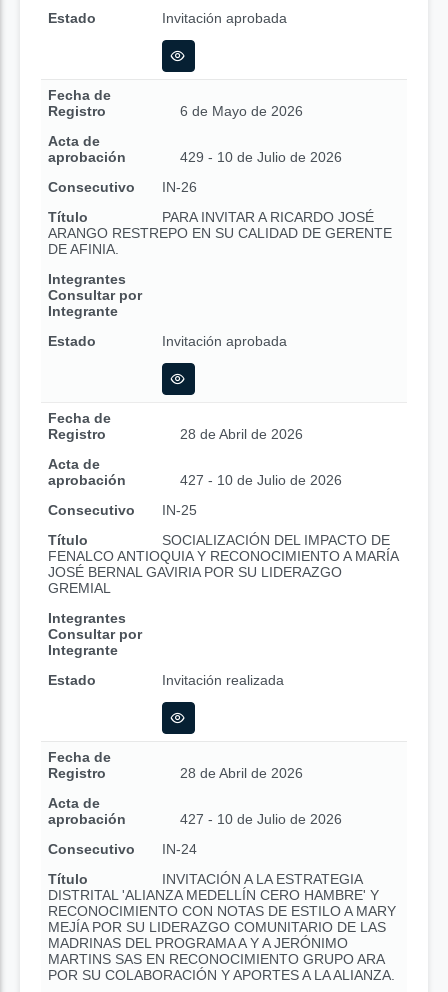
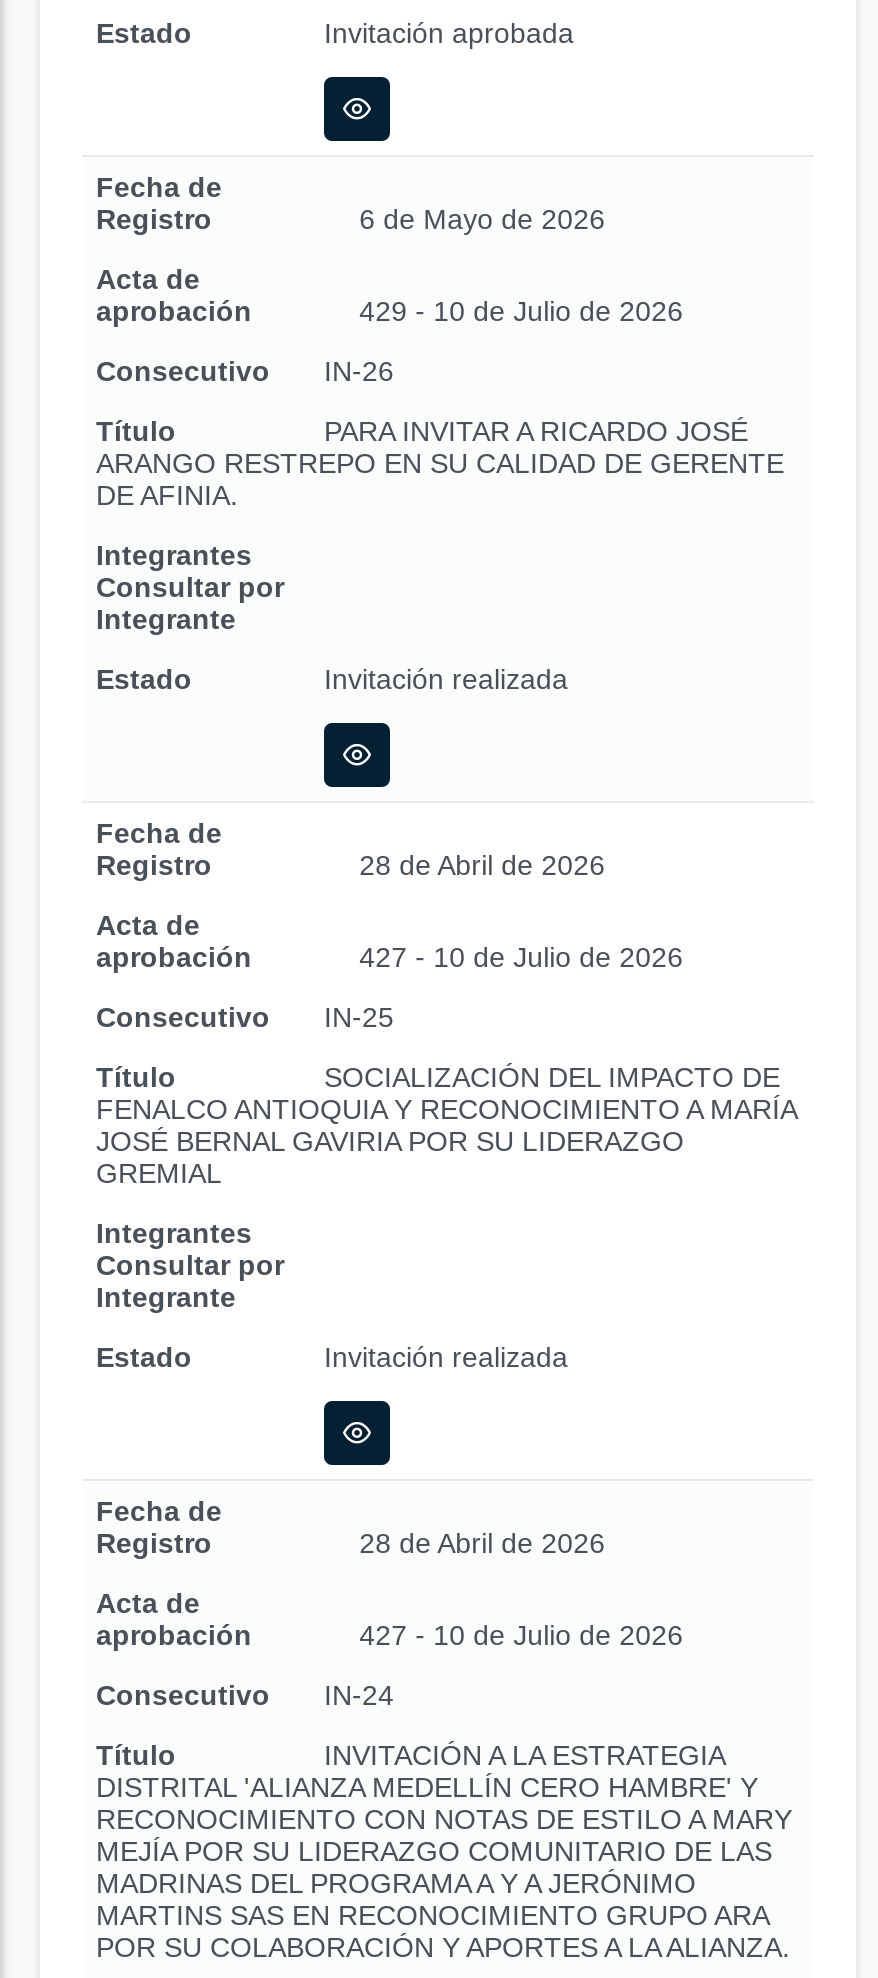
- Invitación aprobada
+ Invitación realizada
